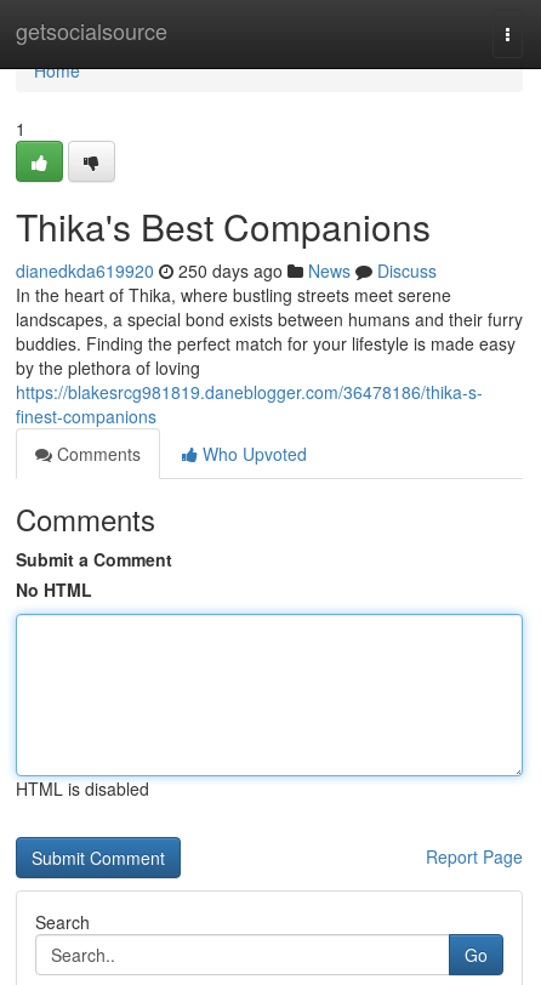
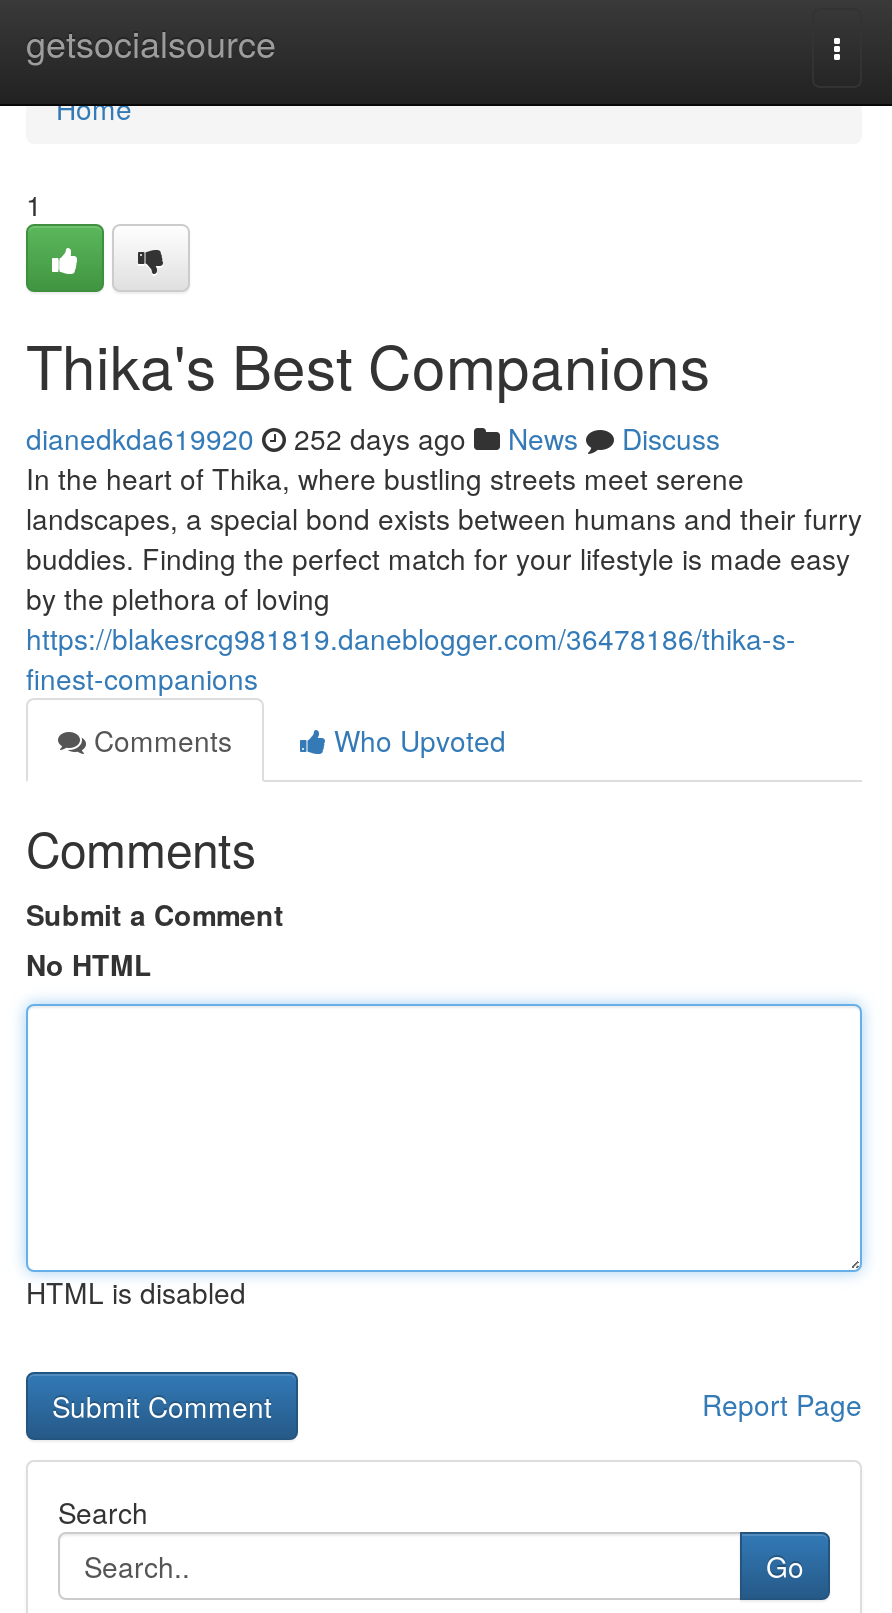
- dianedkda619920 250 days ago News Discuss
+ dianedkda619920 252 days ago News Discuss
